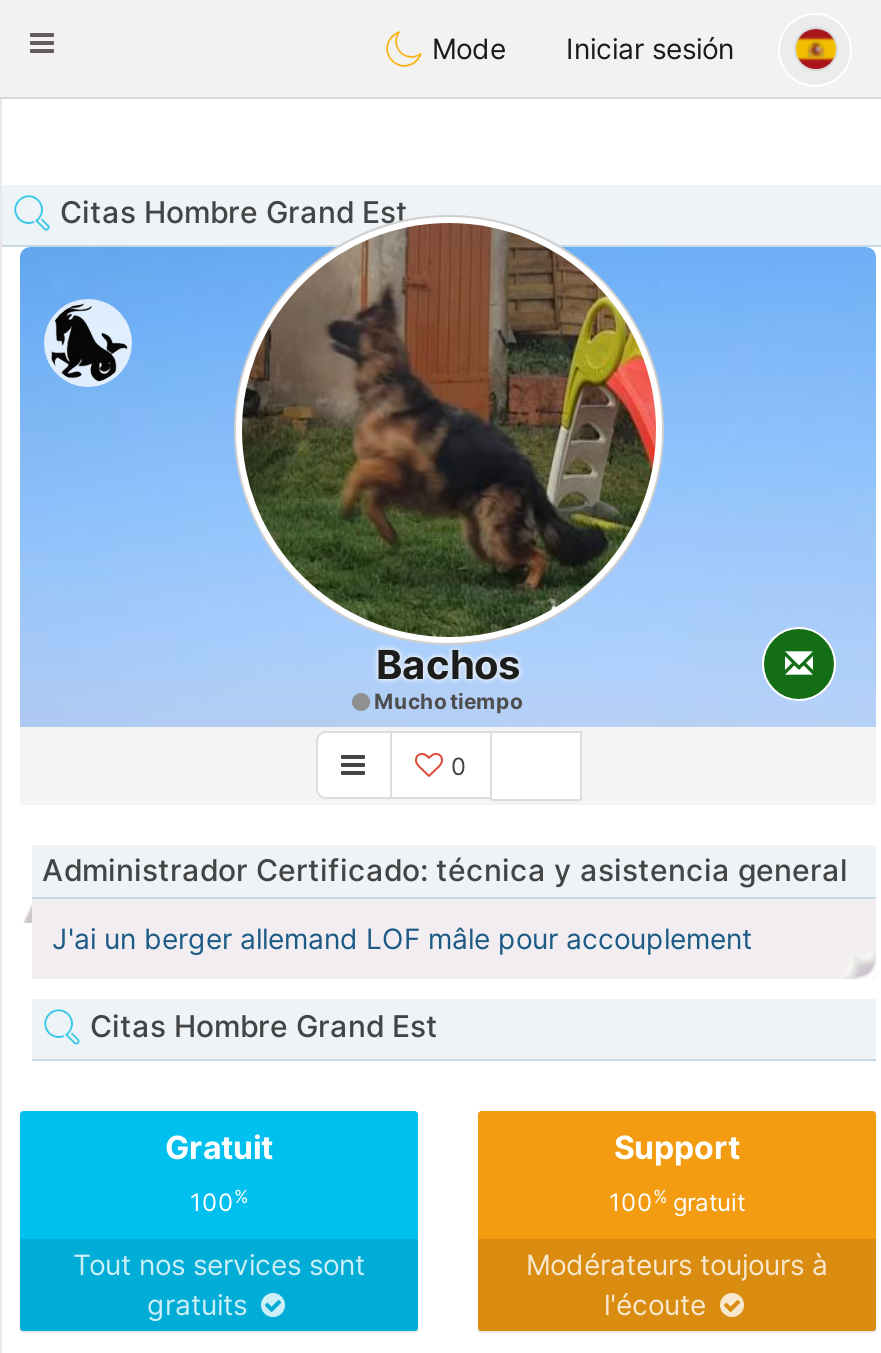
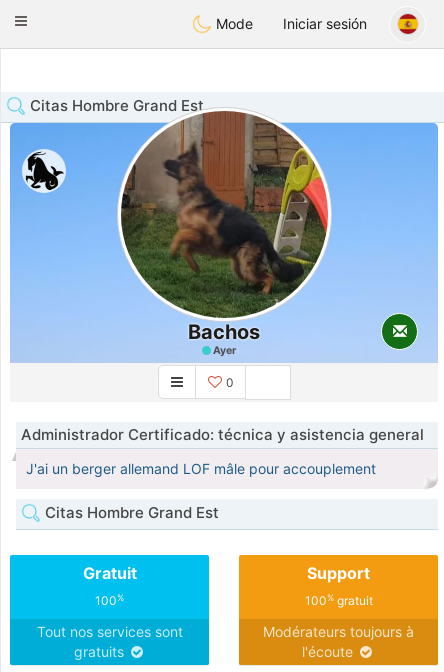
- Mucho tiempo
+ Ayer
